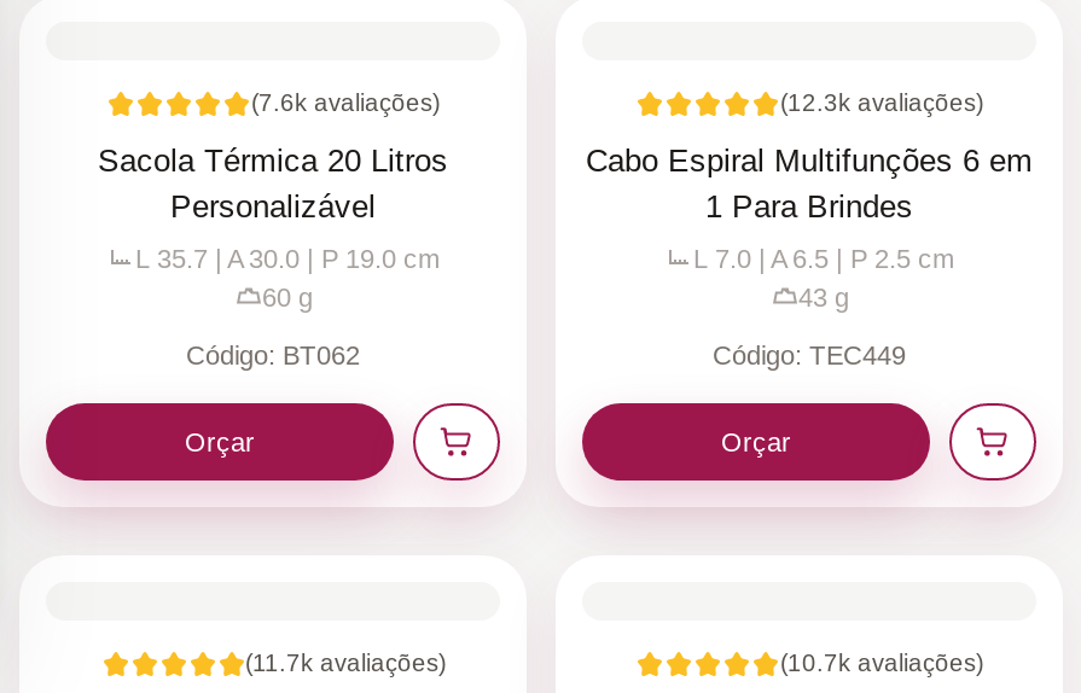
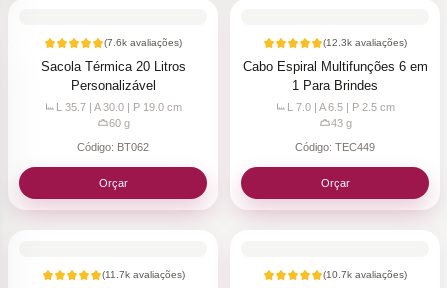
- [image]
+ [image]

- [image]
+ [image]
